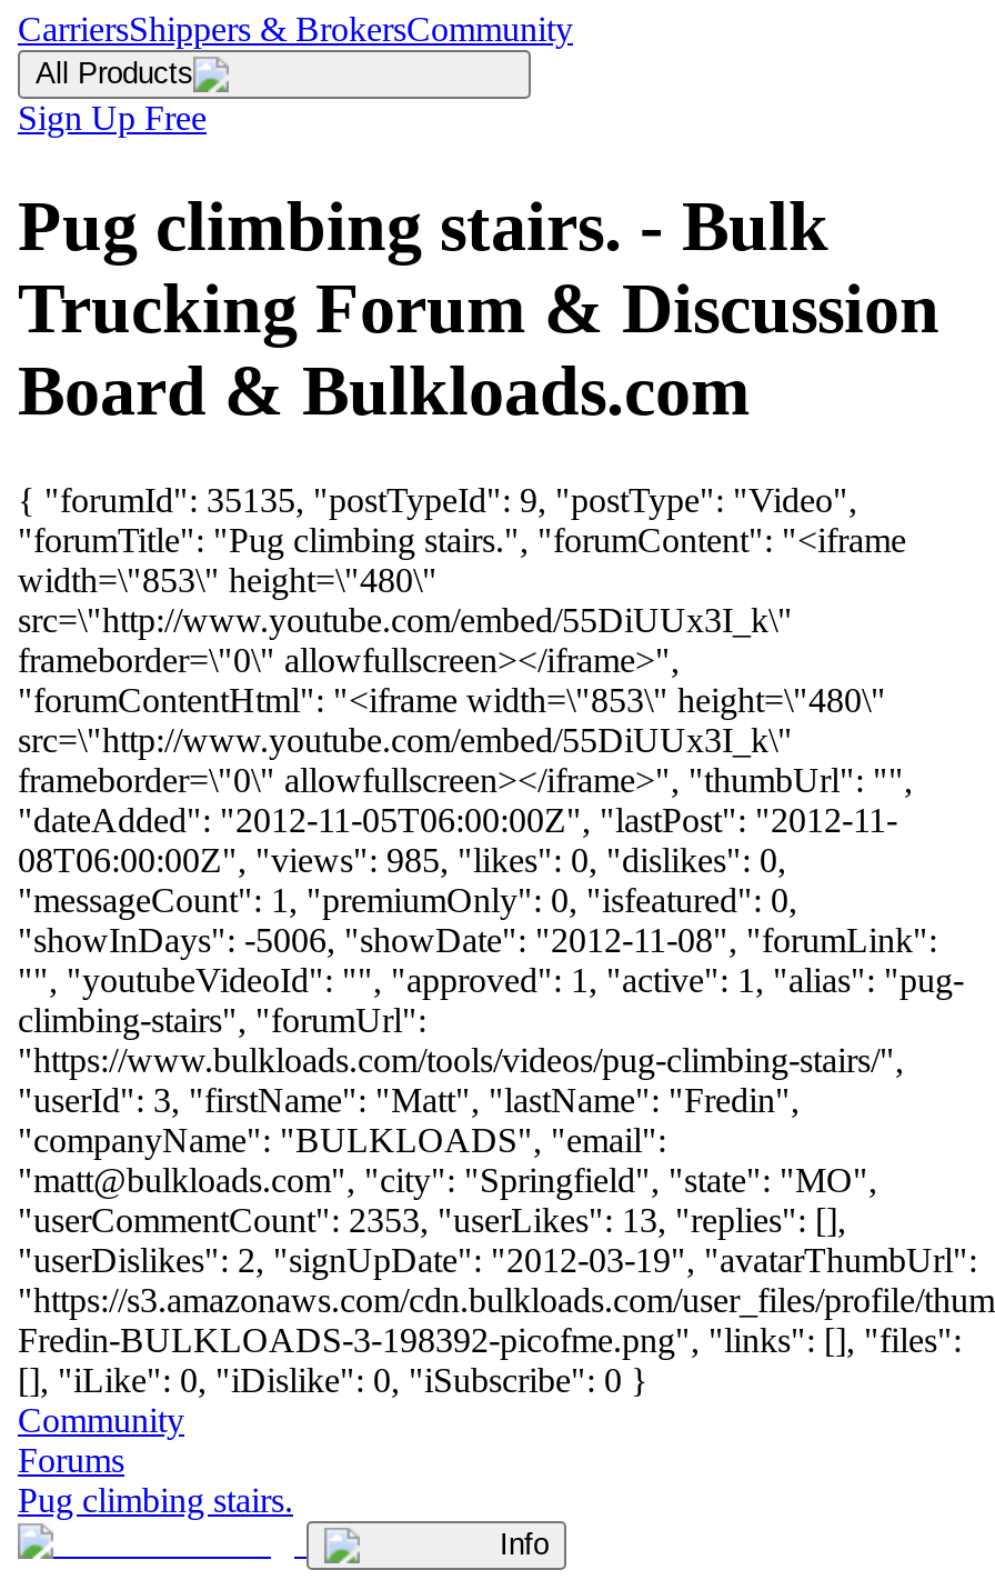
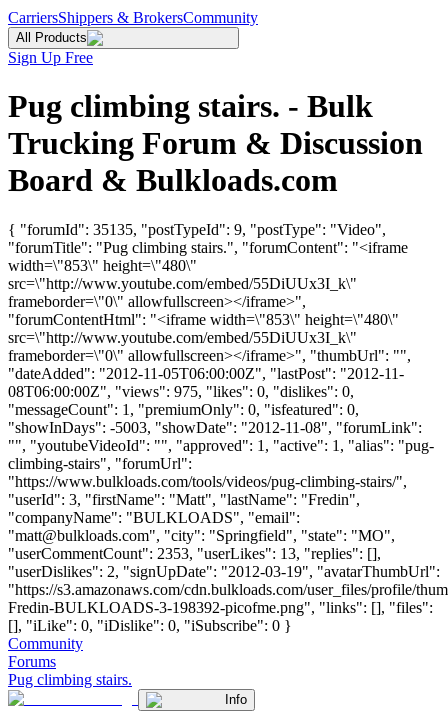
- 08T06:00:00Z", "views": 985, "likes": 0, "dislikes": 0,
+ 08T06:00:00Z", "views": 975, "likes": 0, "dislikes": 0,

- "showInDays": -5006, "showDate": "2012-11-08", "forumLink":
+ "showInDays": -5003, "showDate": "2012-11-08", "forumLink":
